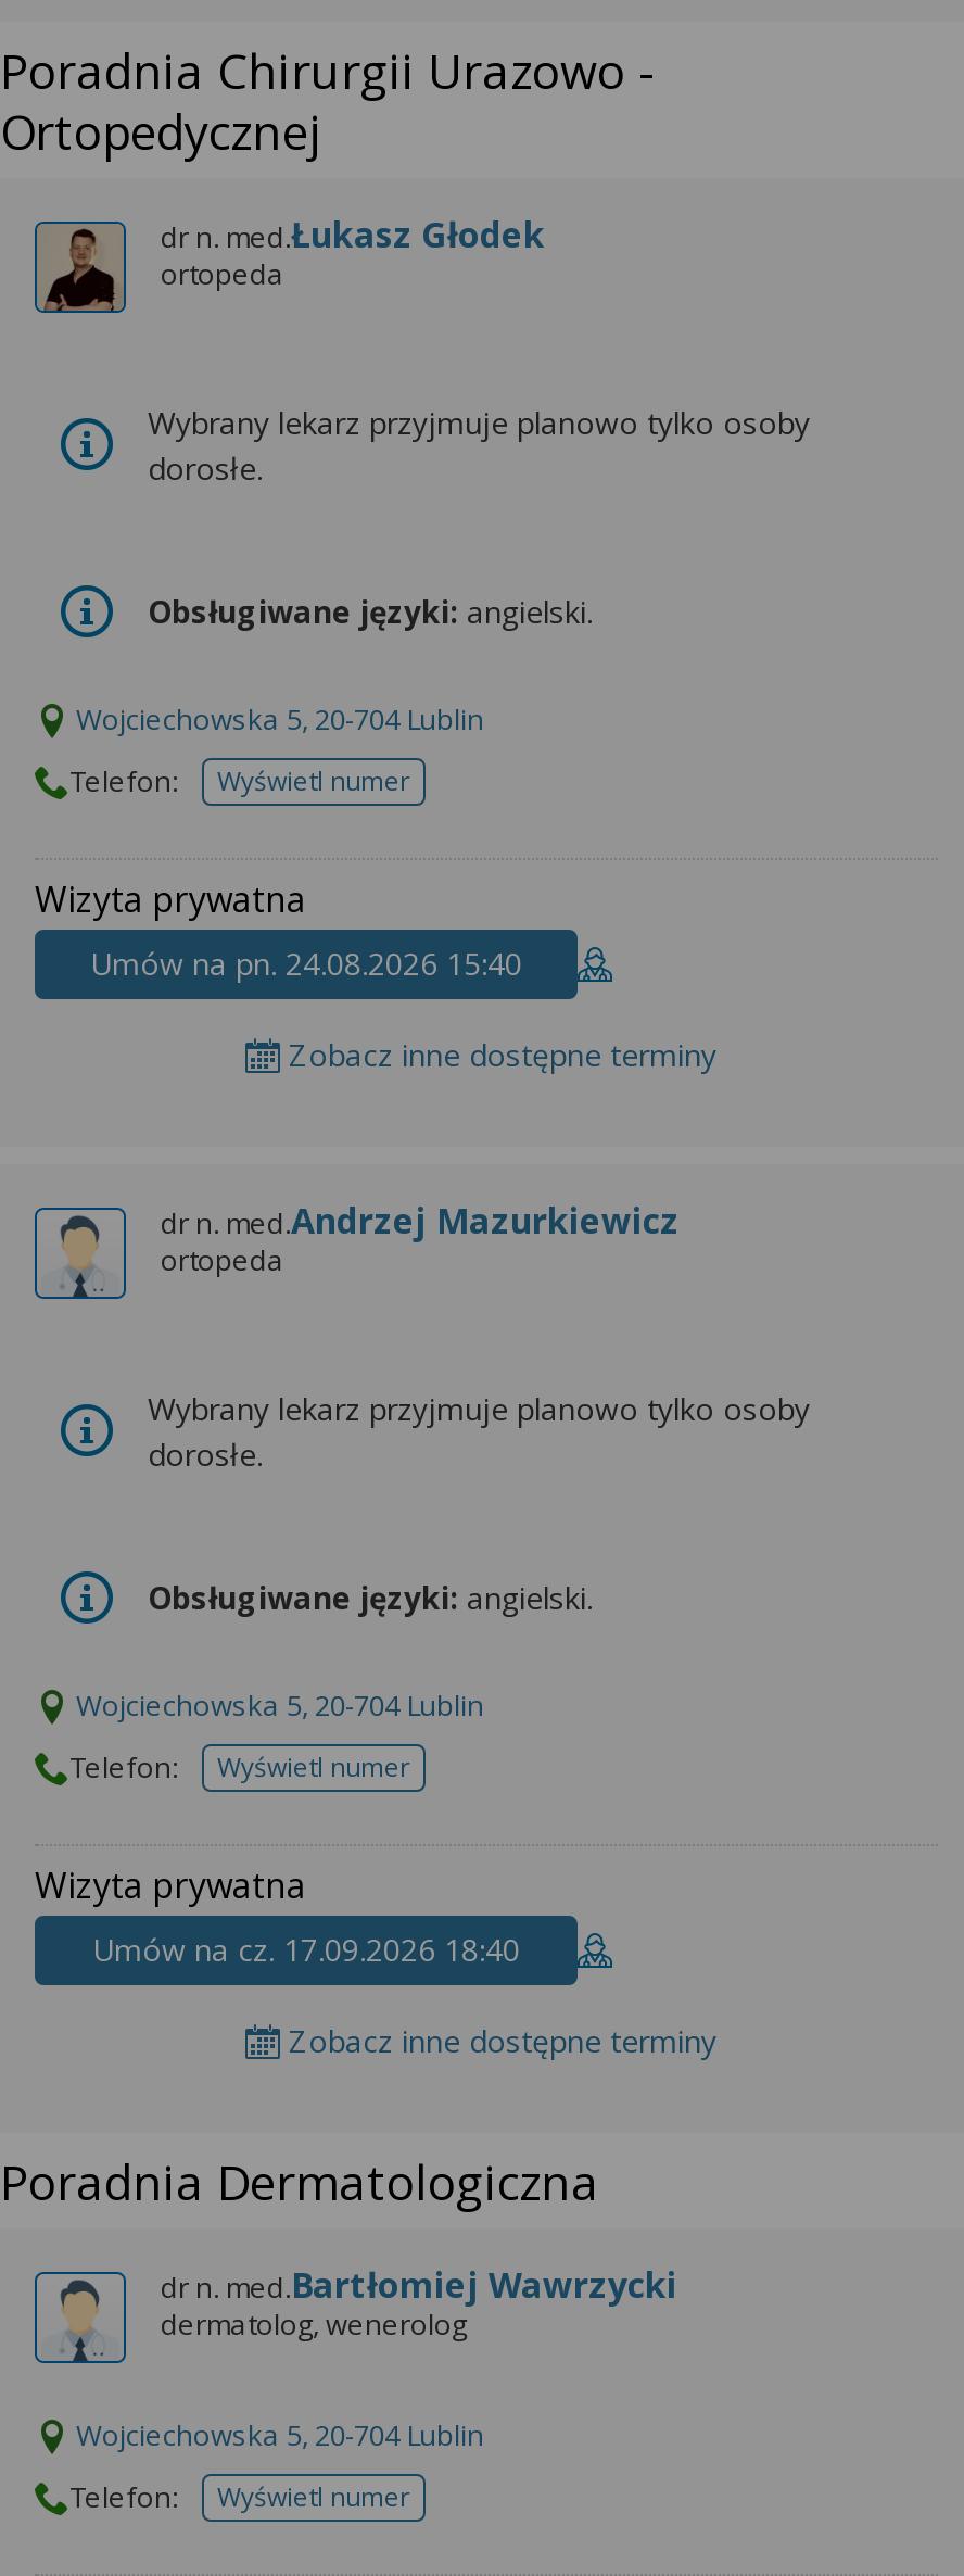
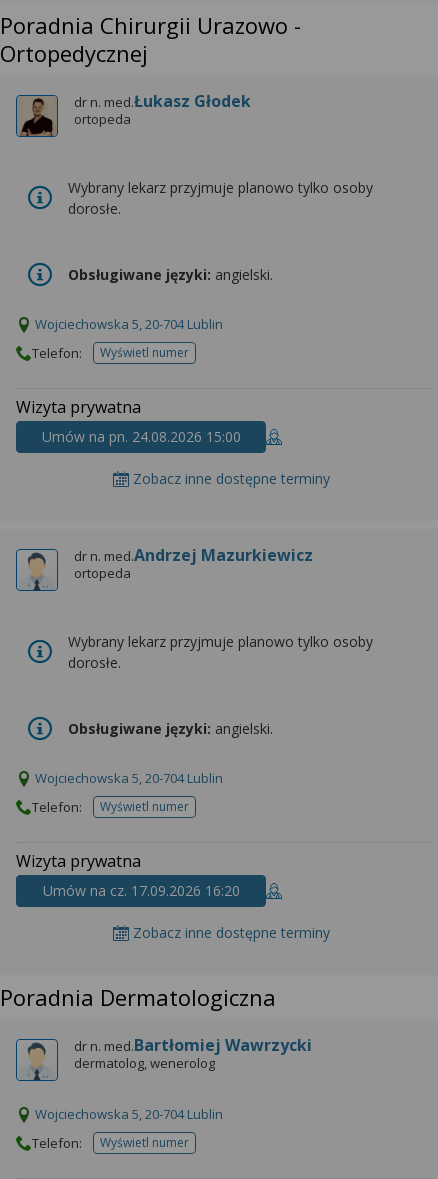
- Umów na pn. 24.08.2026 15:40
+ Umów na pn. 24.08.2026 15:00

- Umów na cz. 17.09.2026 18:40
+ Umów na cz. 17.09.2026 16:20
